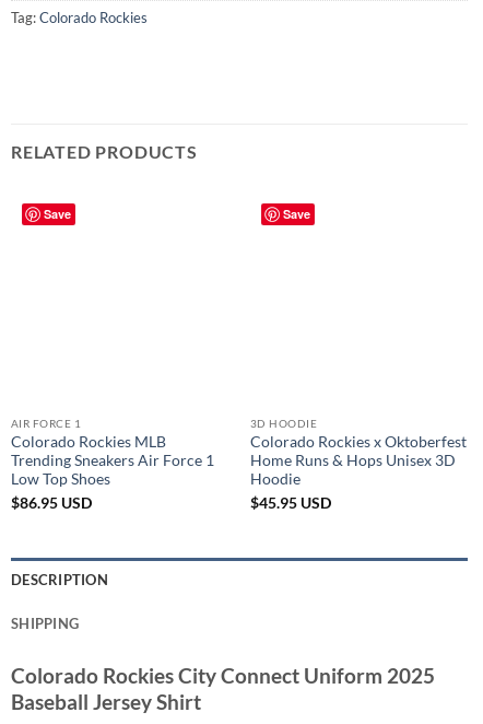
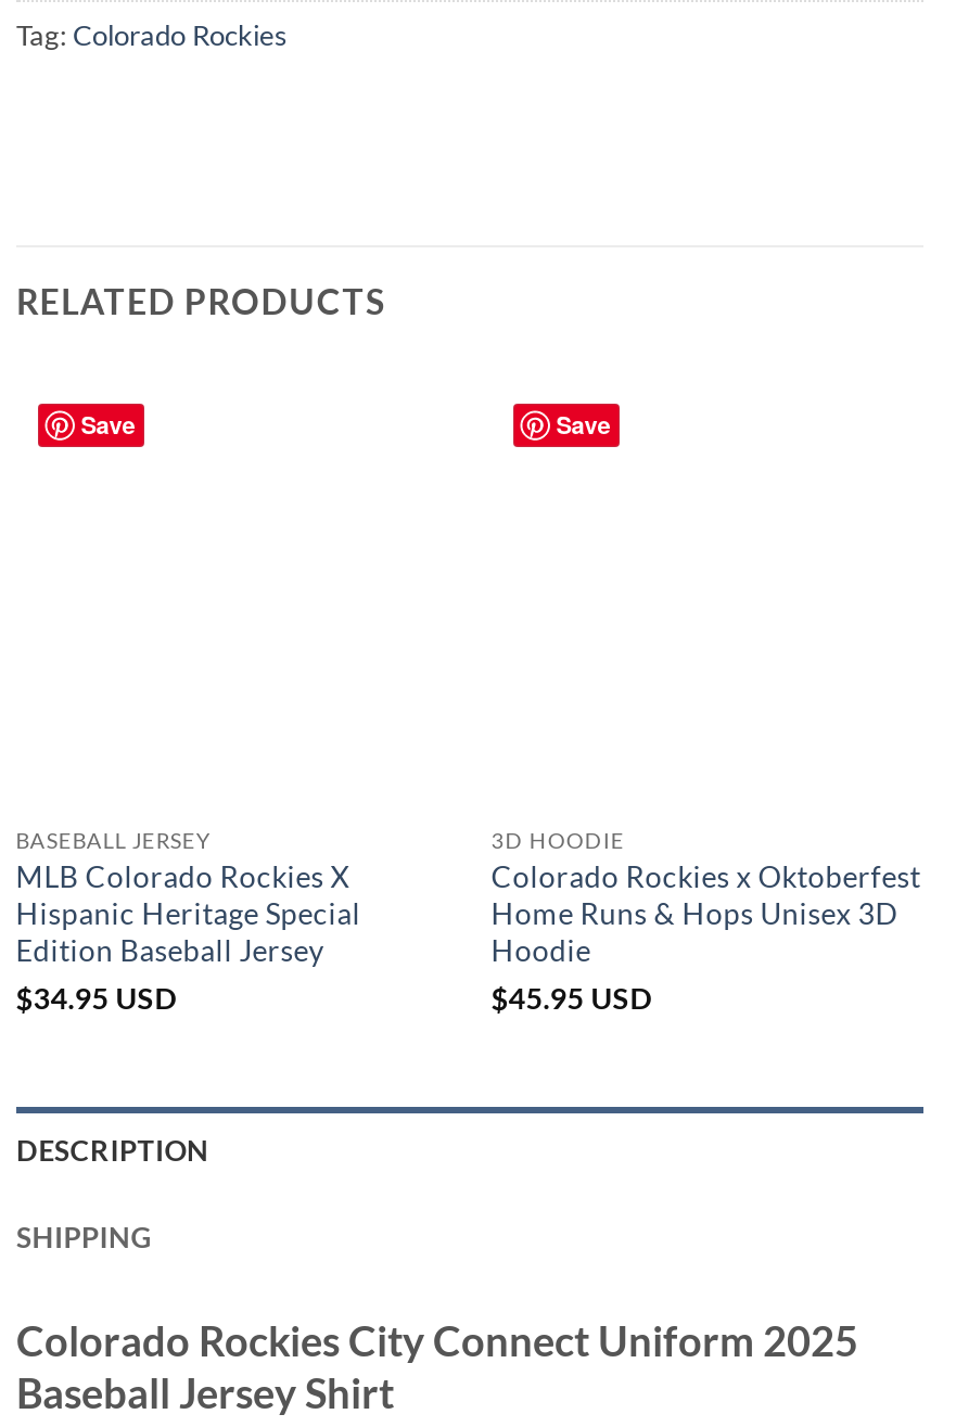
- AIR FORCE 1
- Colorado Rockies MLB
- Trending Sneakers Air Force 1
- Low Top Shoes
- $86.95 USD
+ BASEBALL JERSEY
+ MLB Colorado Rockies X
+ Hispanic Heritage Special
+ Edition Baseball Jersey
+ $34.95 USD
